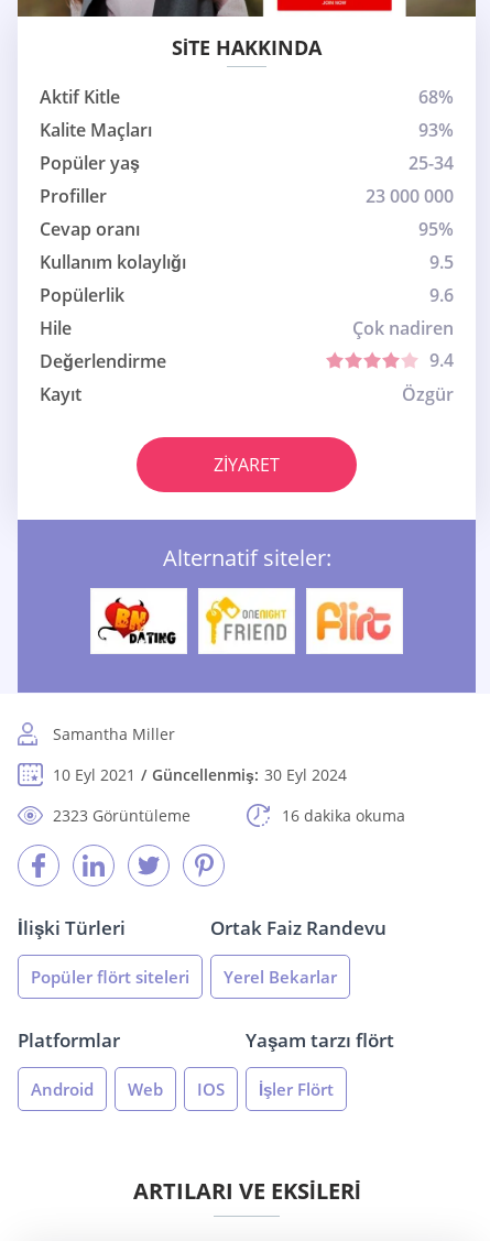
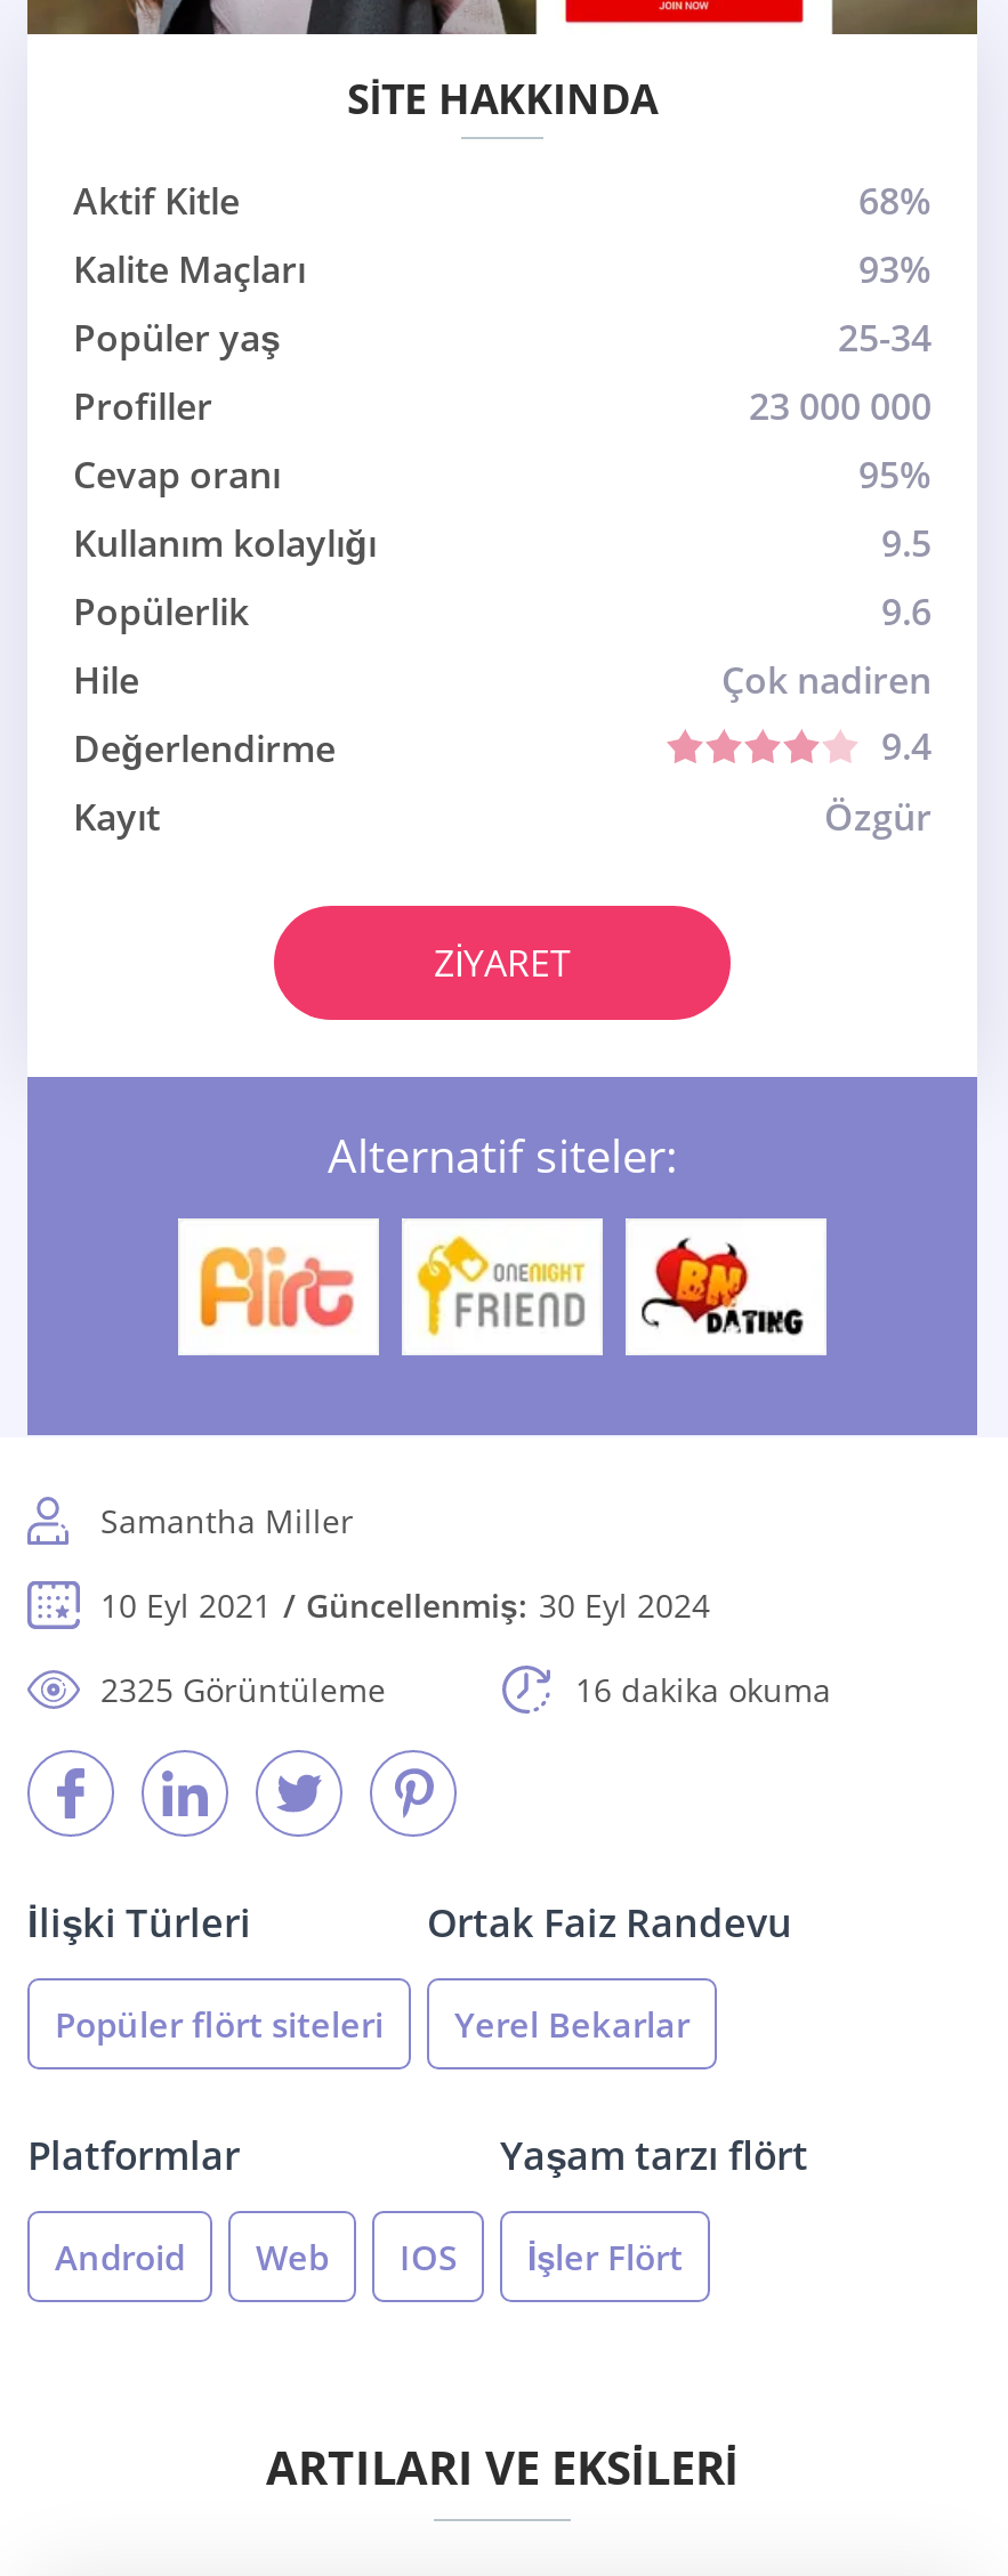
- [image]
+ [image]

- [image]
+ [image]

- 2323 Görüntüleme
+ 2325 Görüntüleme
